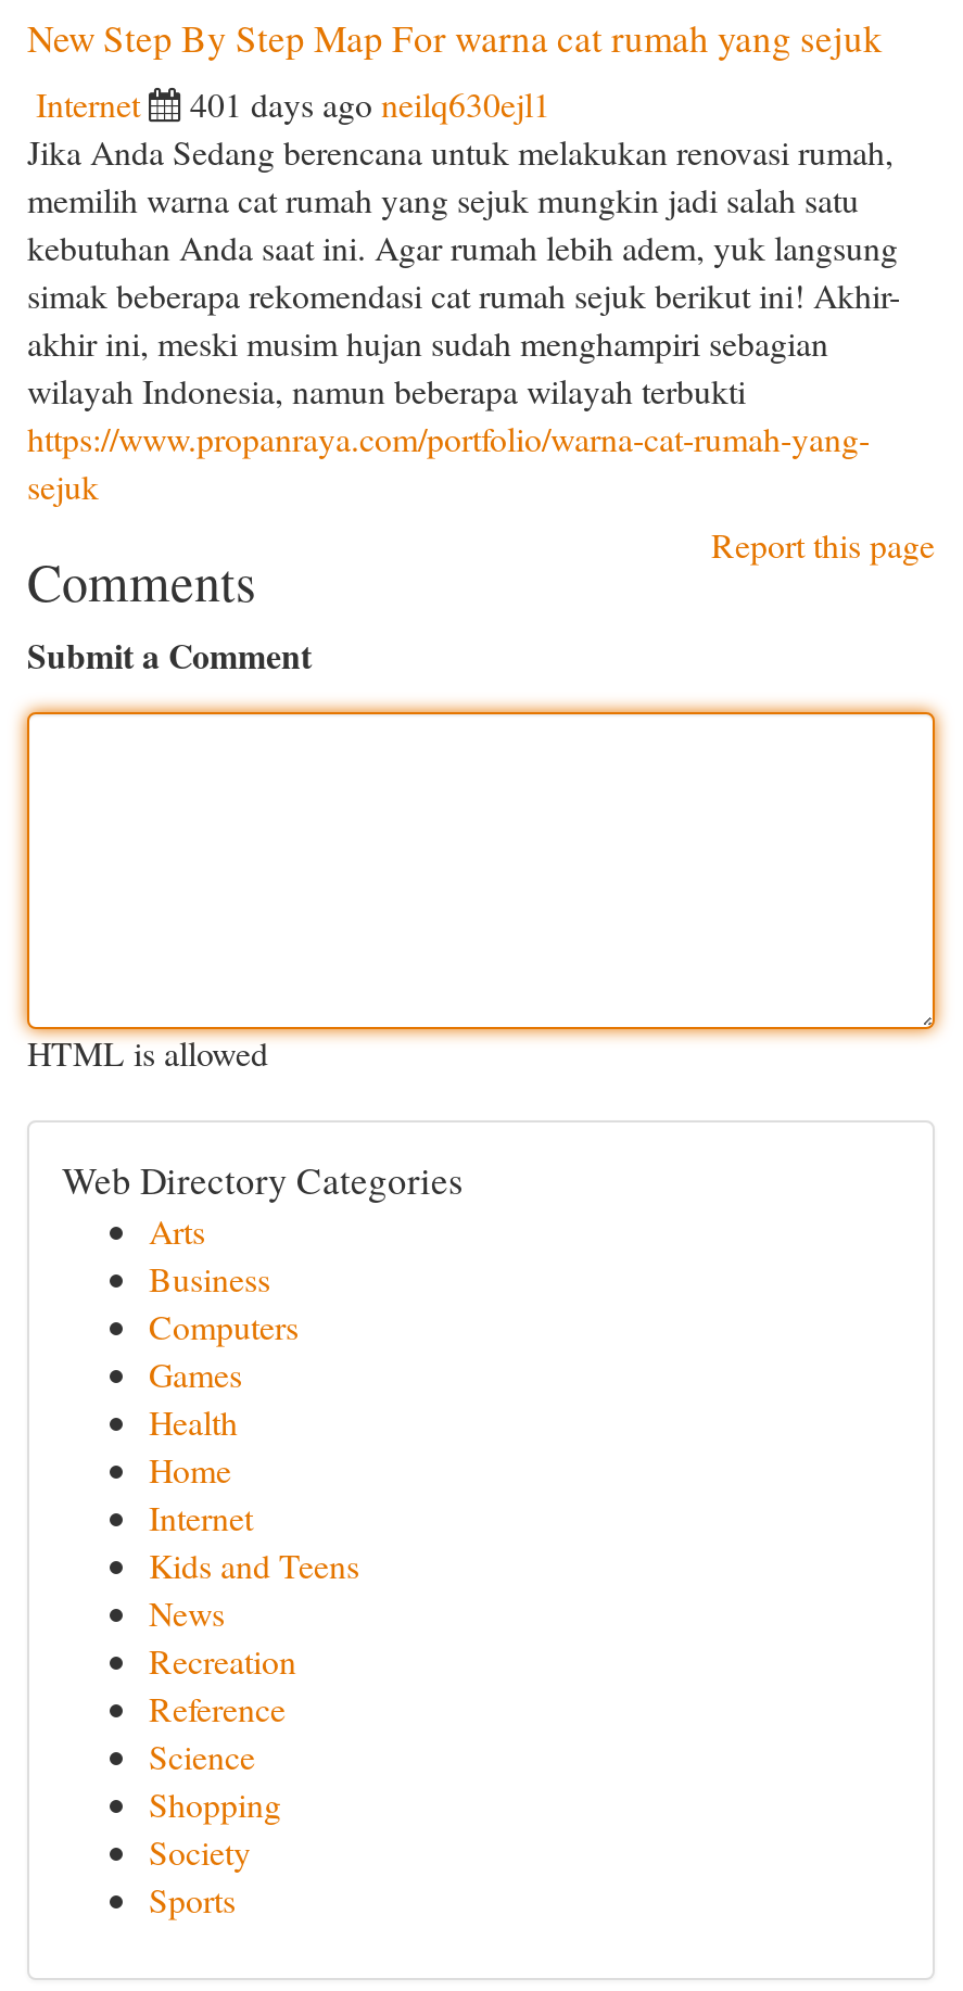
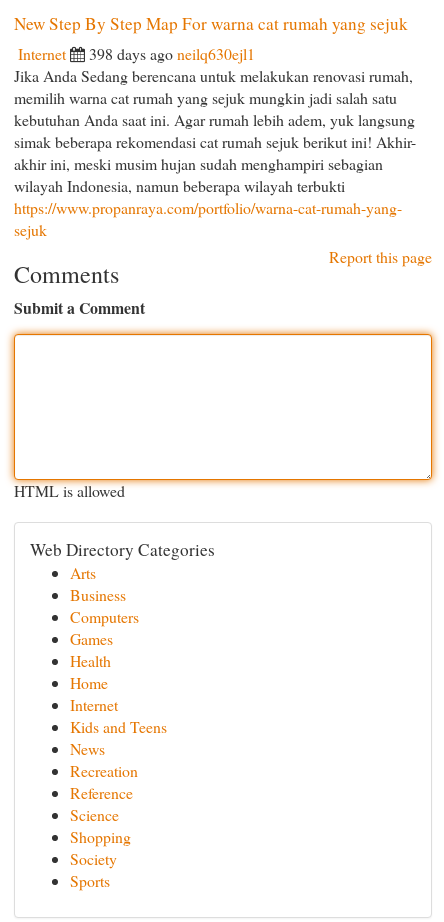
- 401 days ago neilq630ejl1
+ 398 days ago neilq630ejl1
